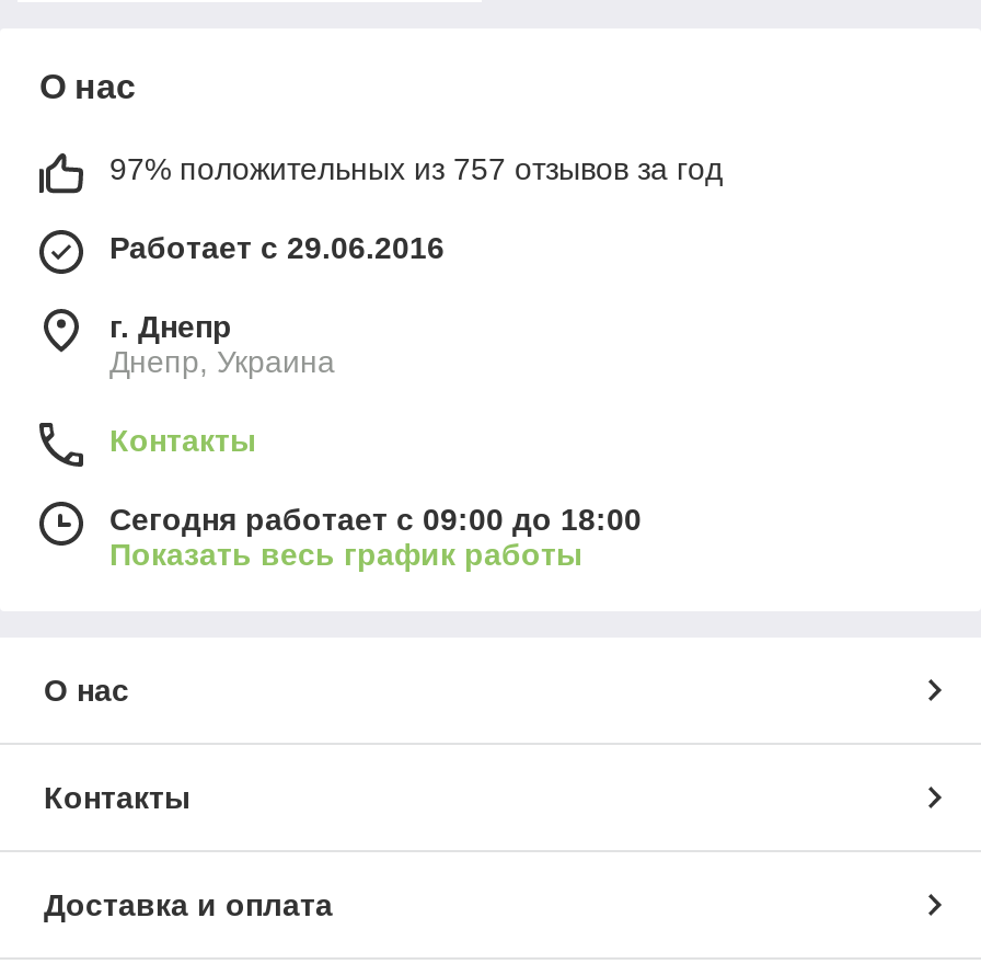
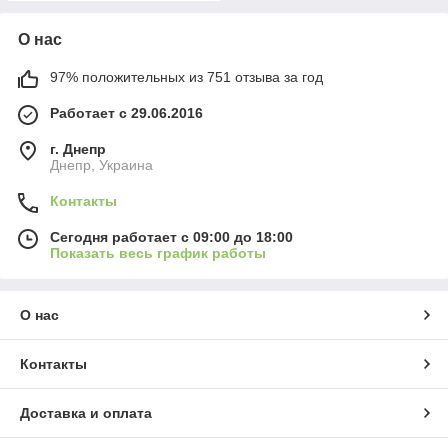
- 97% положительных из 757 отзывов за год
+ 97% положительных из 751 отзыва за год
